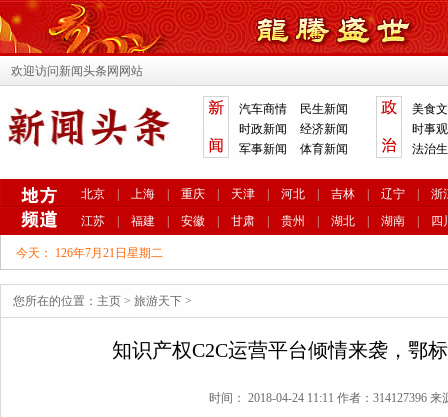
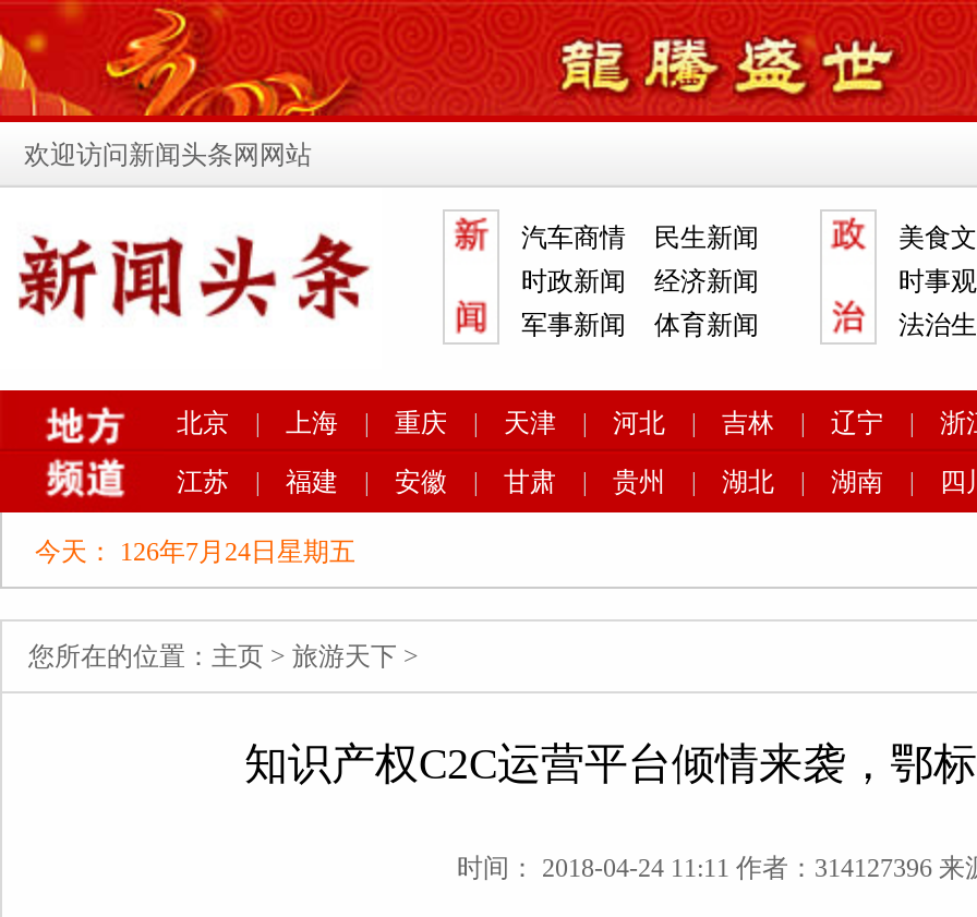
- 今天：126年7月21日星期二
+ 今天：126年7月24日星期五
